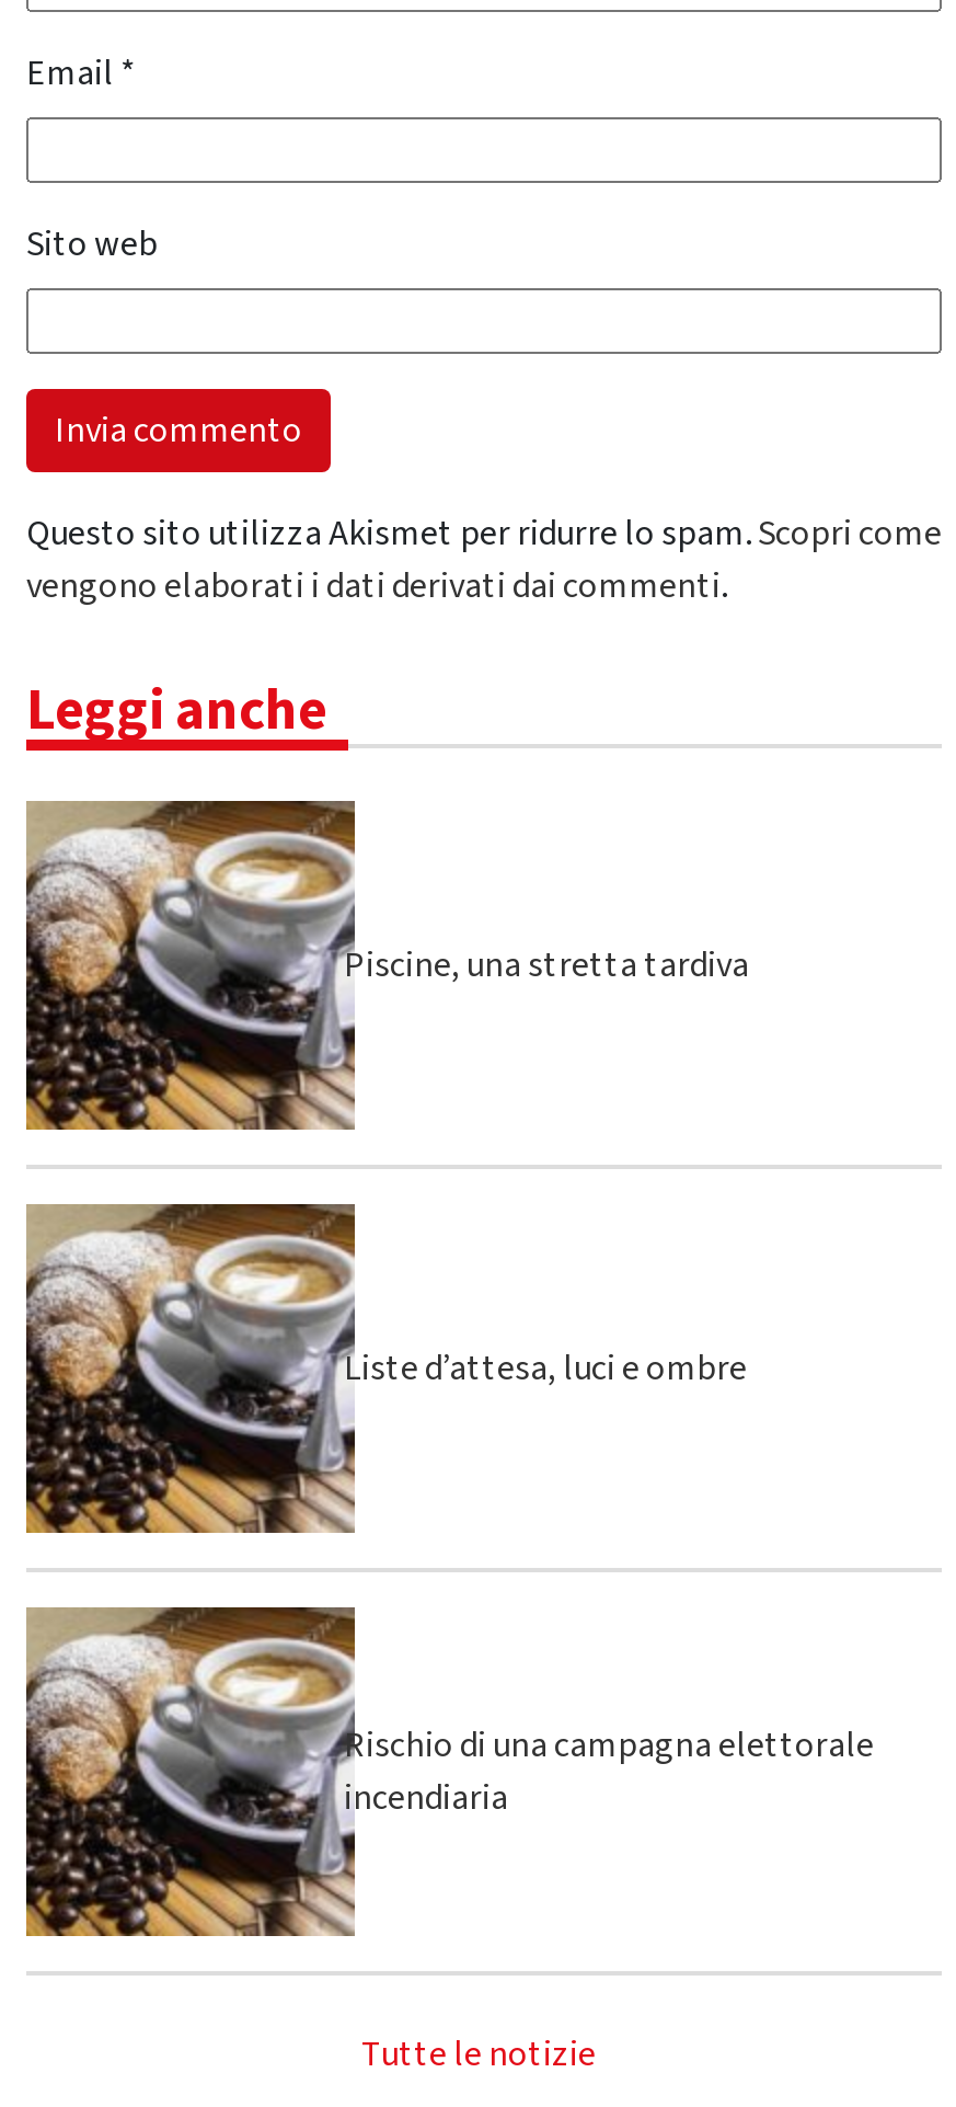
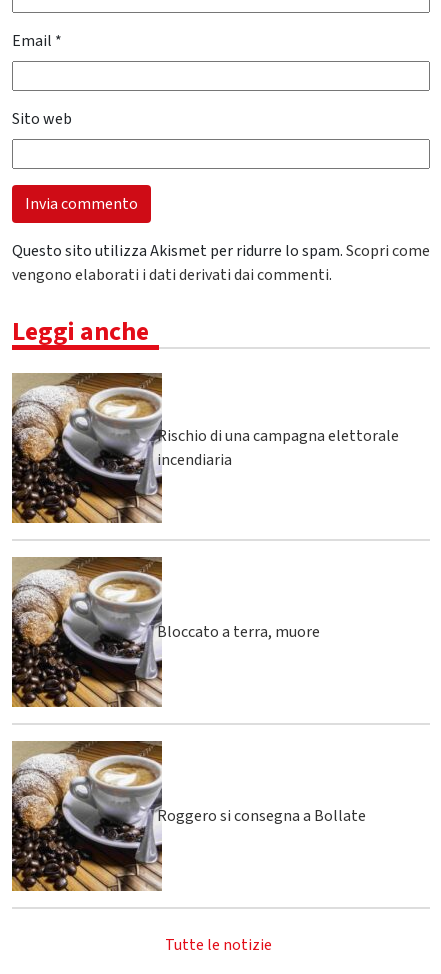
- Piscine, una stretta tardiva

- Liste d’attesa, luci e ombre

moved up: [image] | Rischio di una campagna elettorale | incendiaria

+ Bloccato a terra, muore

+ Roggero si consegna a Bollate
